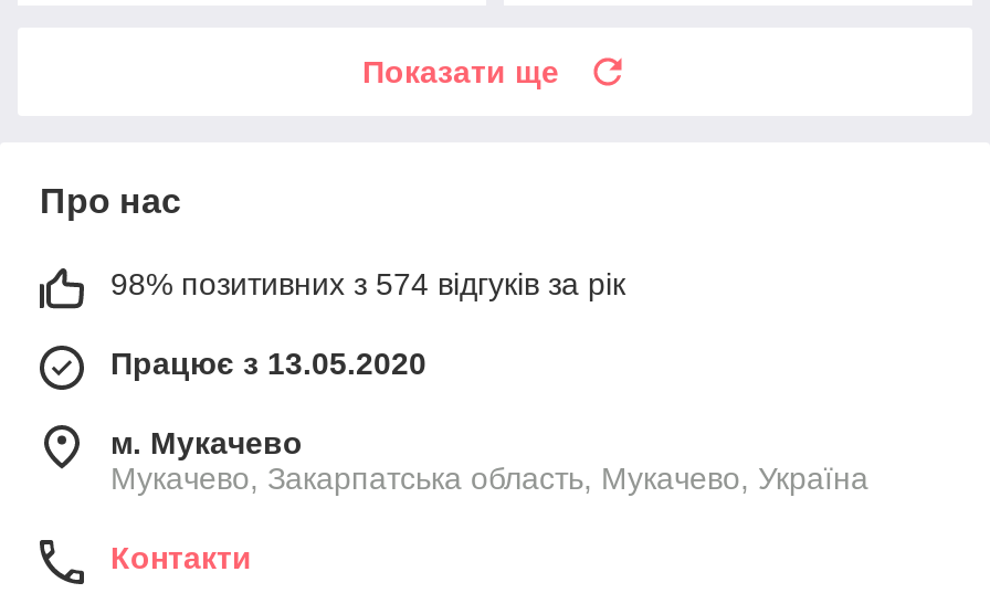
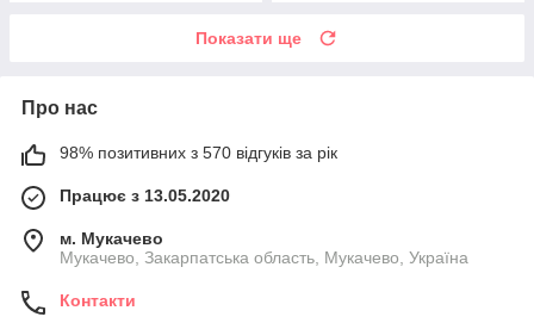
- 98% позитивних з 574 відгуків за рік
+ 98% позитивних з 570 відгуків за рік
